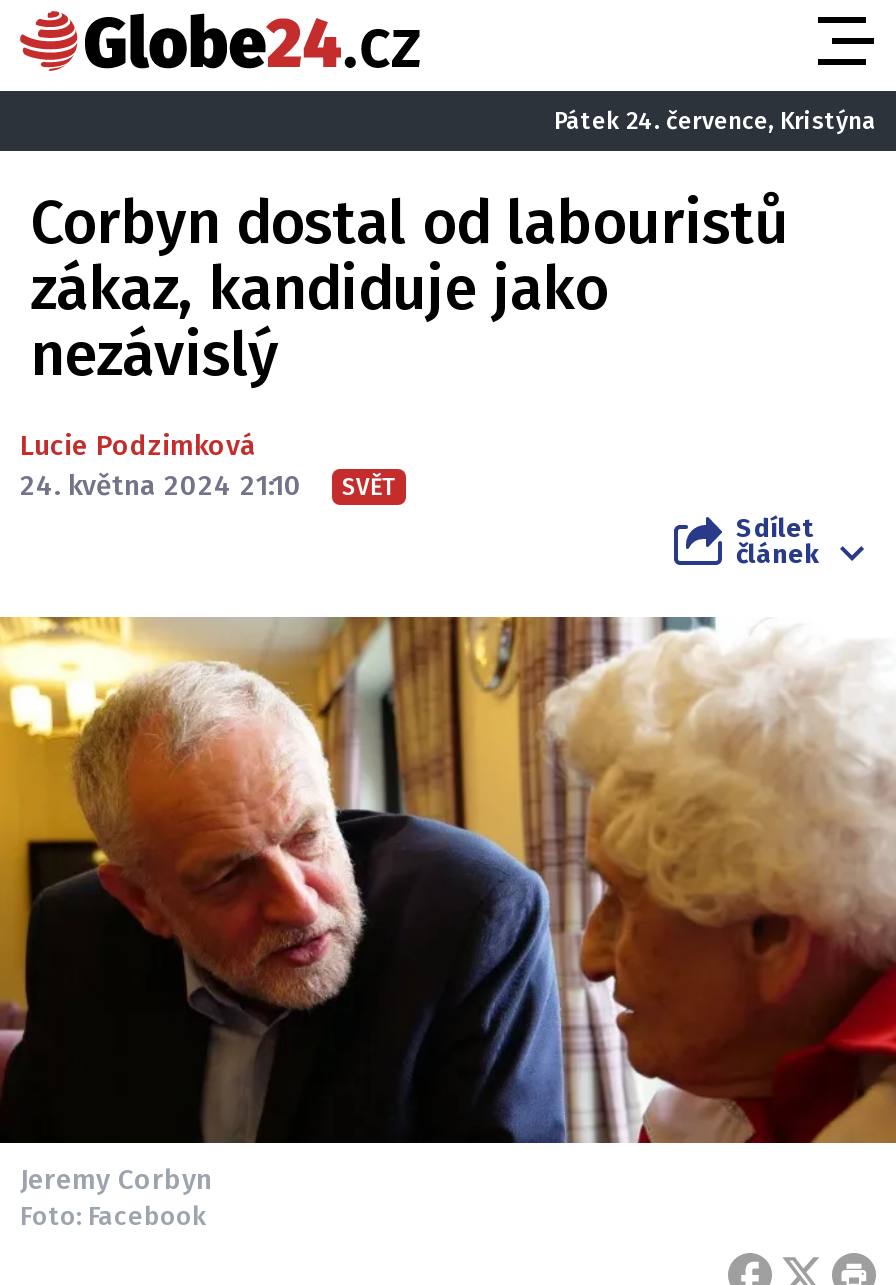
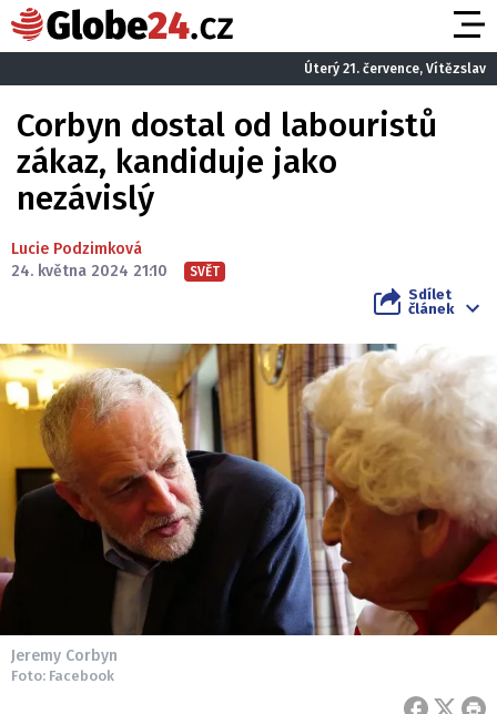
- Pátek 24. července, Kristýna
+ Úterý 21. července, Vítězslav
